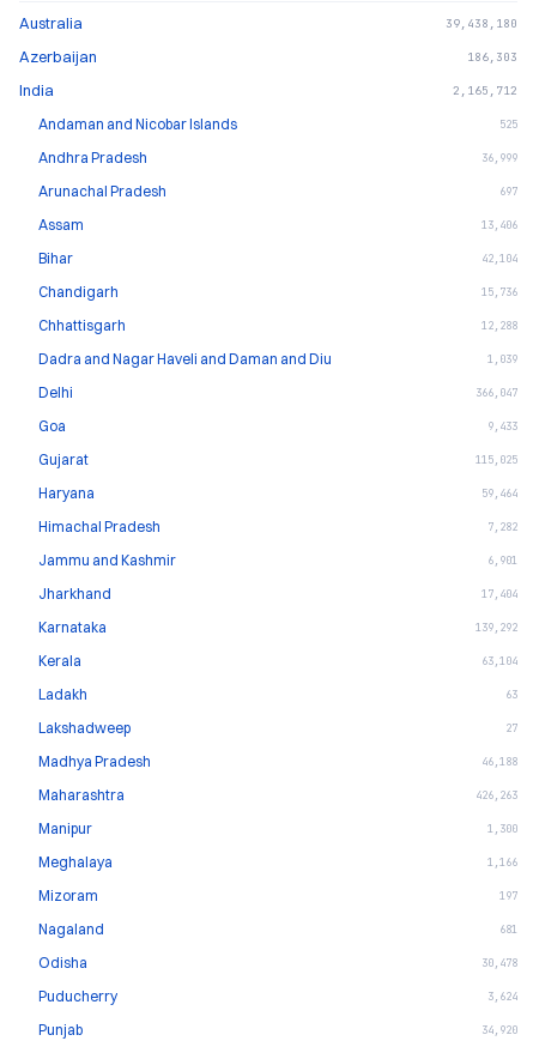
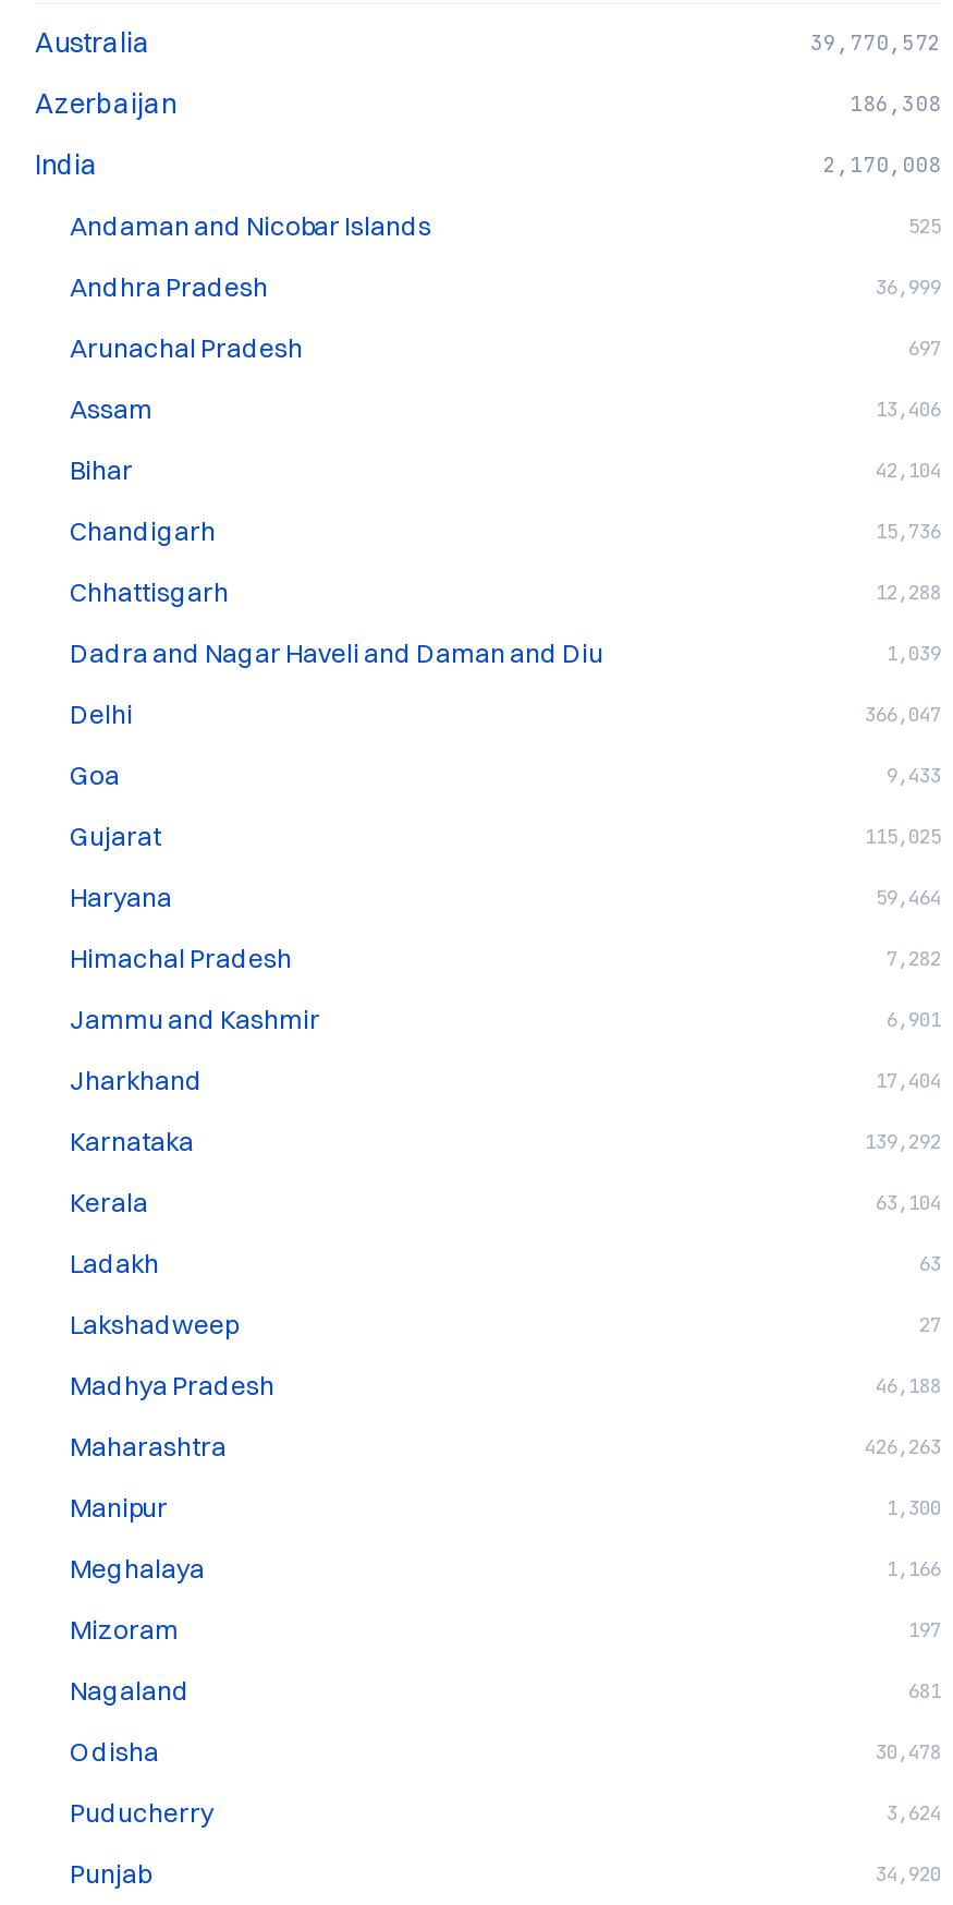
- 39,438,180
+ 39,770,572

- 186,303
+ 186,308

- 2,165,712
+ 2,170,008
